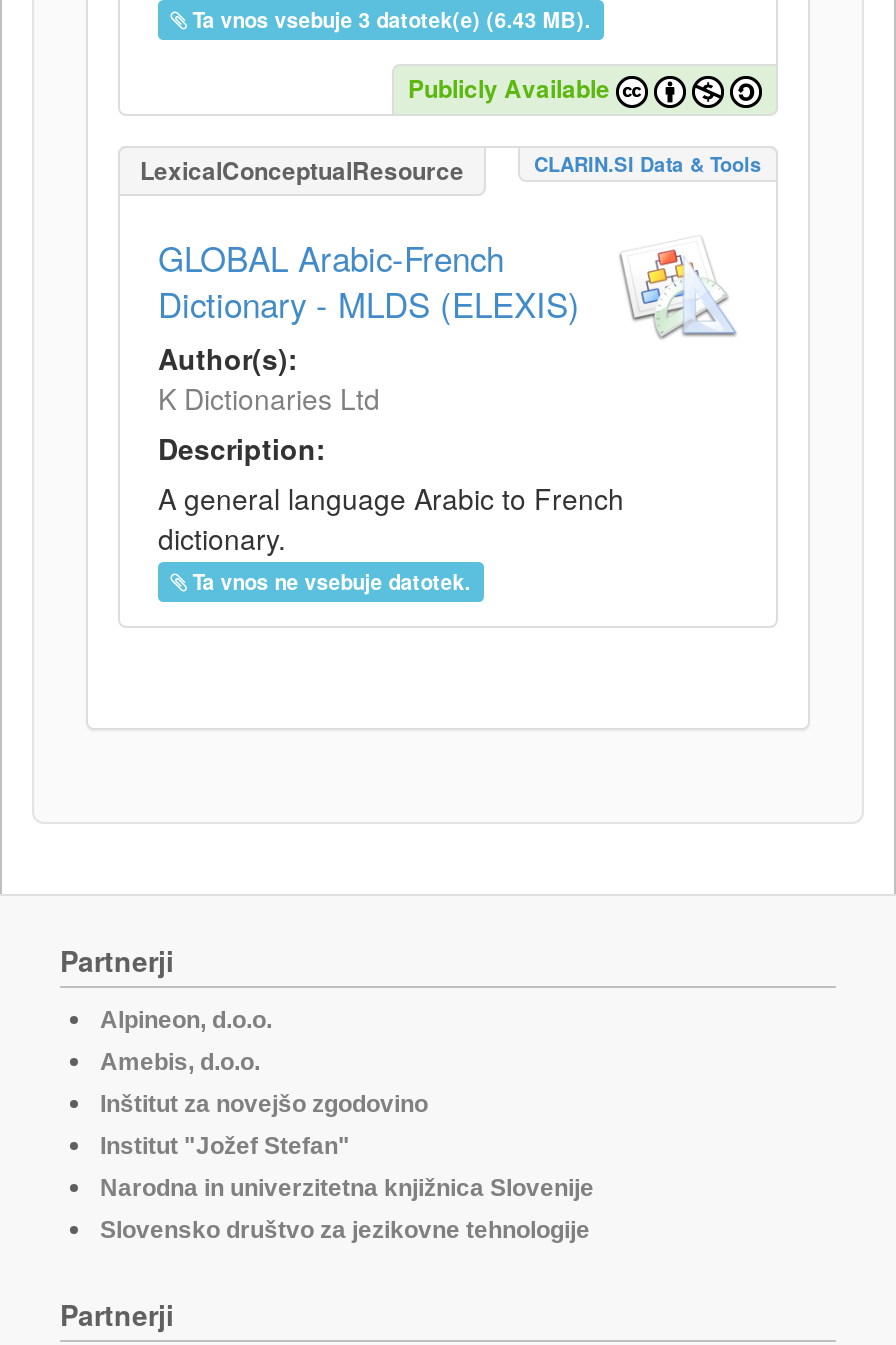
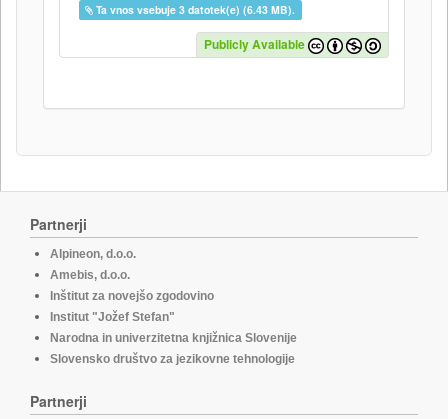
- [image]
- LexicalConceptualResource
- CLARIN.SI Data & Tools
- GLOBAL Arabic-French
- Dictionary - MLDS (ELEXIS)
- Author(s):
- K Dictionaries Ltd
- Description:
- A general language Arabic to French
- dictionary.
- Ta vnos ne vsebuje datotek.
